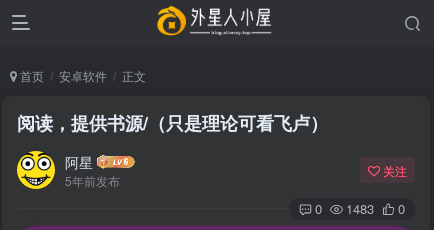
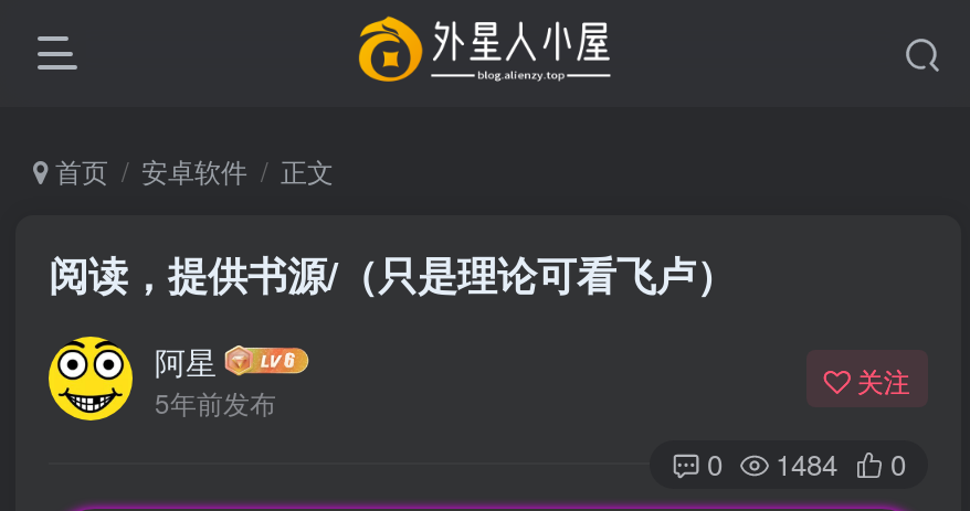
- 0 1483 0
+ 0 1484 0
